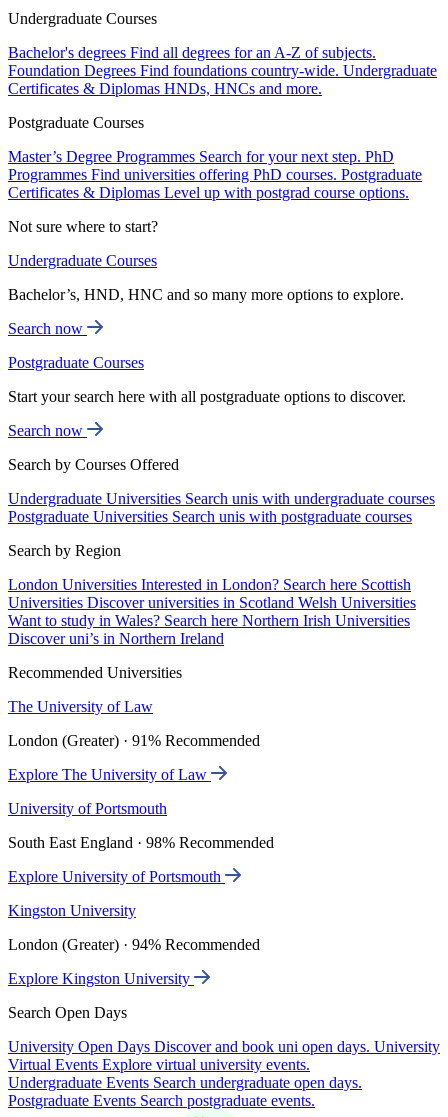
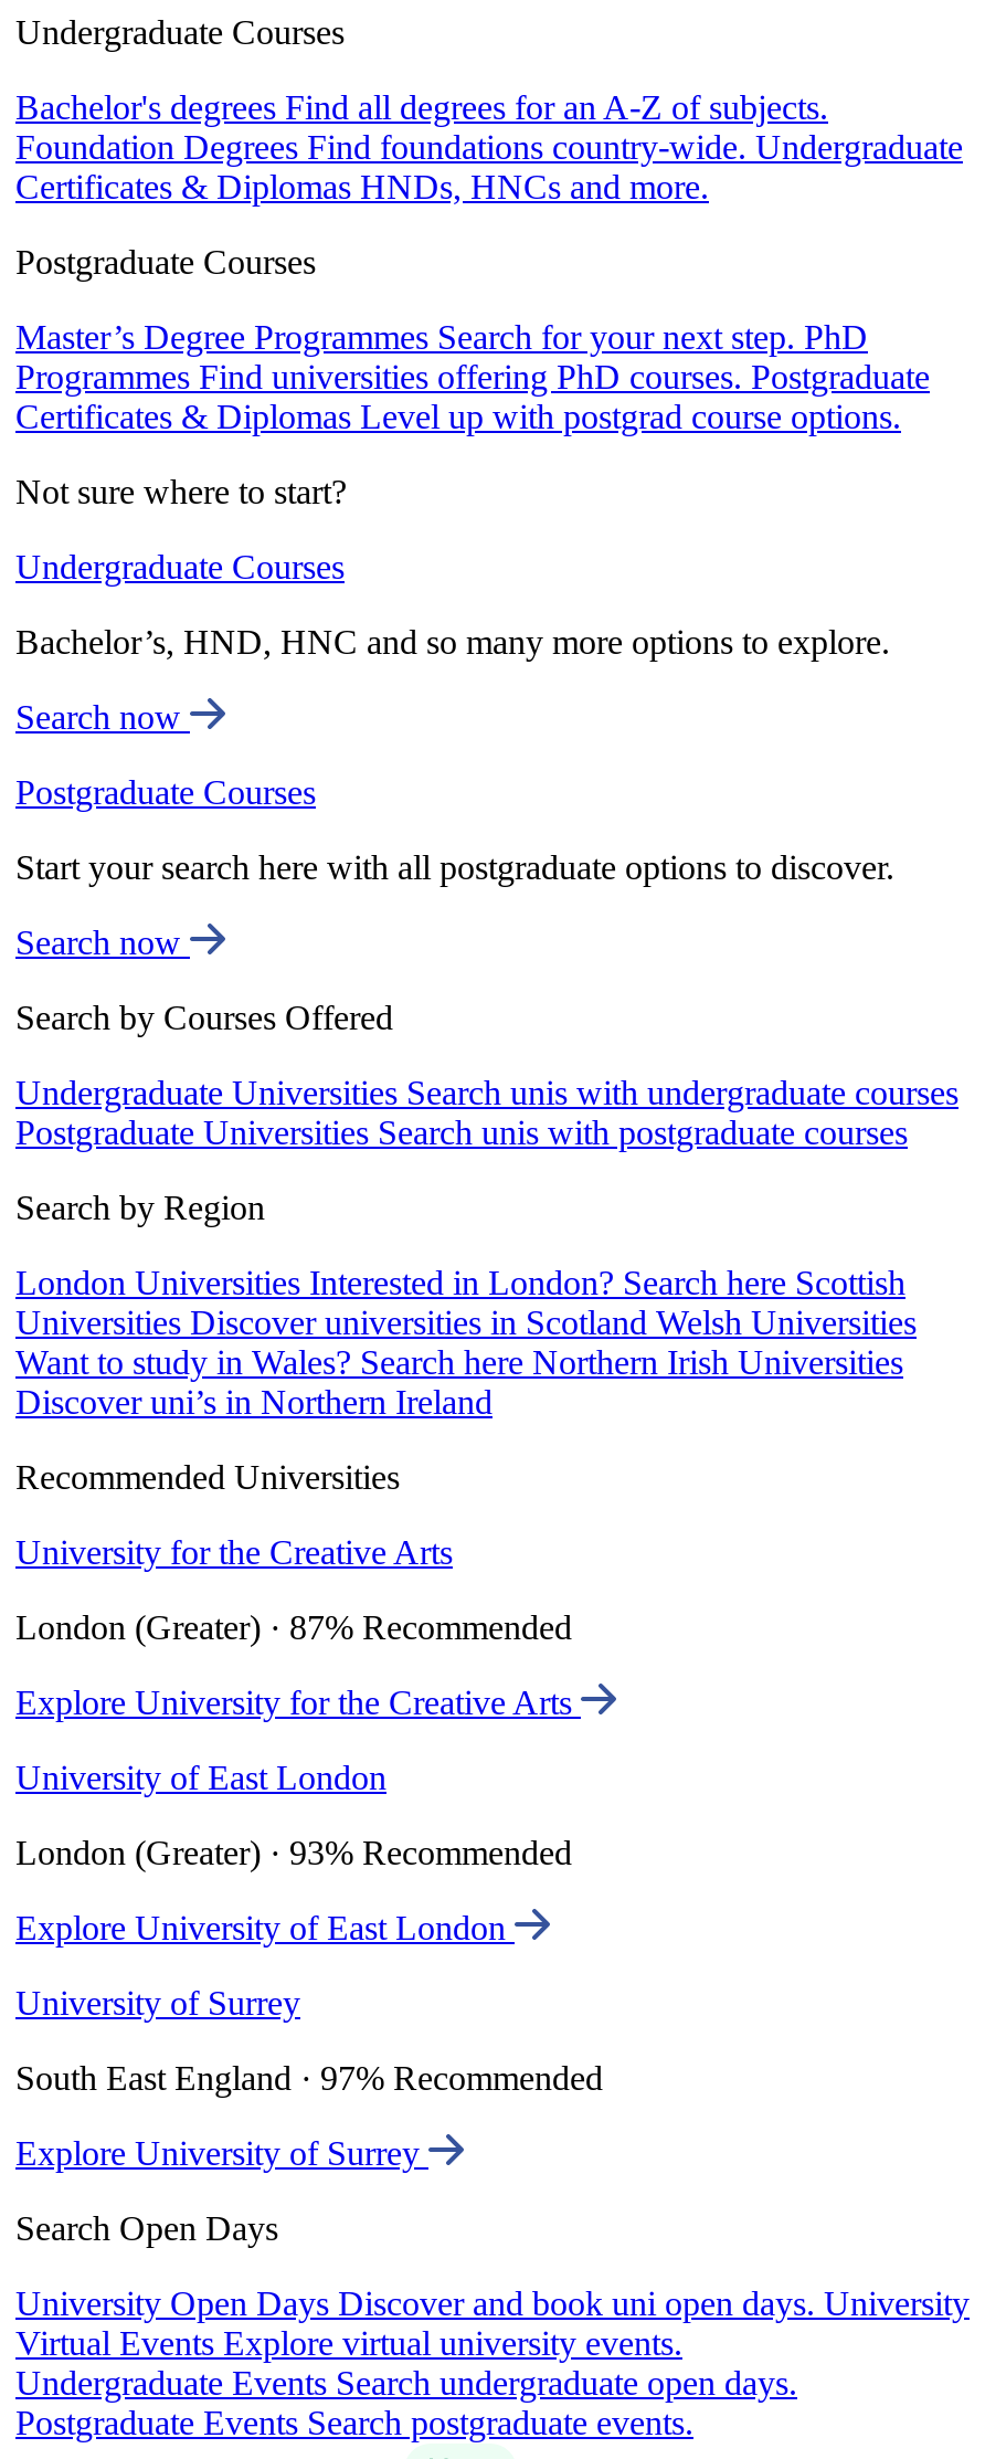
- The University of Law
+ University for the Creative Arts

- London (Greater) · 91% Recommended
+ London (Greater) · 87% Recommended

- Explore The University of Law
+ Explore University for the Creative Arts

- University of Portsmouth
+ University of East London

- South East England · 98% Recommended
+ London (Greater) · 93% Recommended

- Explore University of Portsmouth
+ Explore University of East London

- Kingston University
+ University of Surrey

- London (Greater) · 94% Recommended
+ South East England · 97% Recommended

- Explore Kingston University
+ Explore University of Surrey
